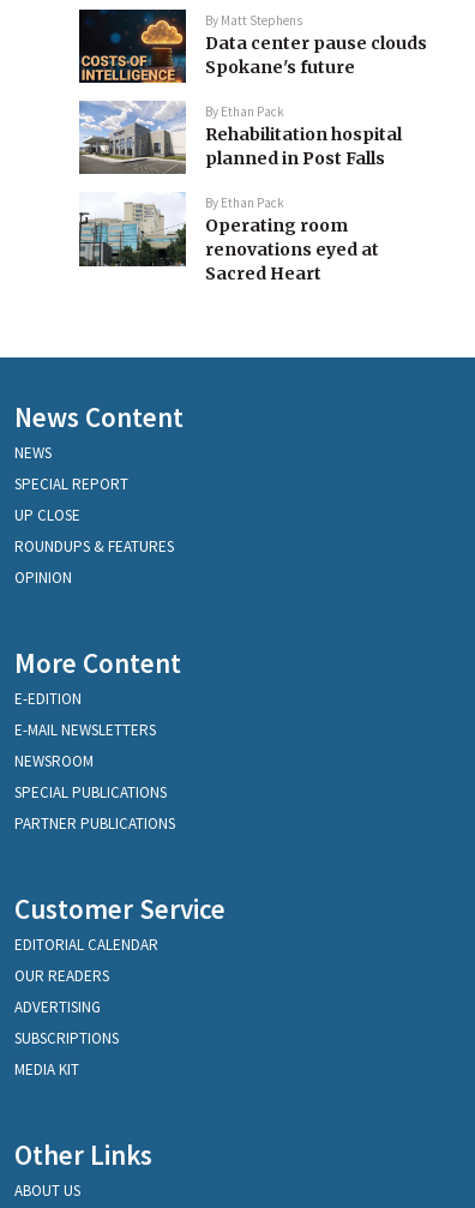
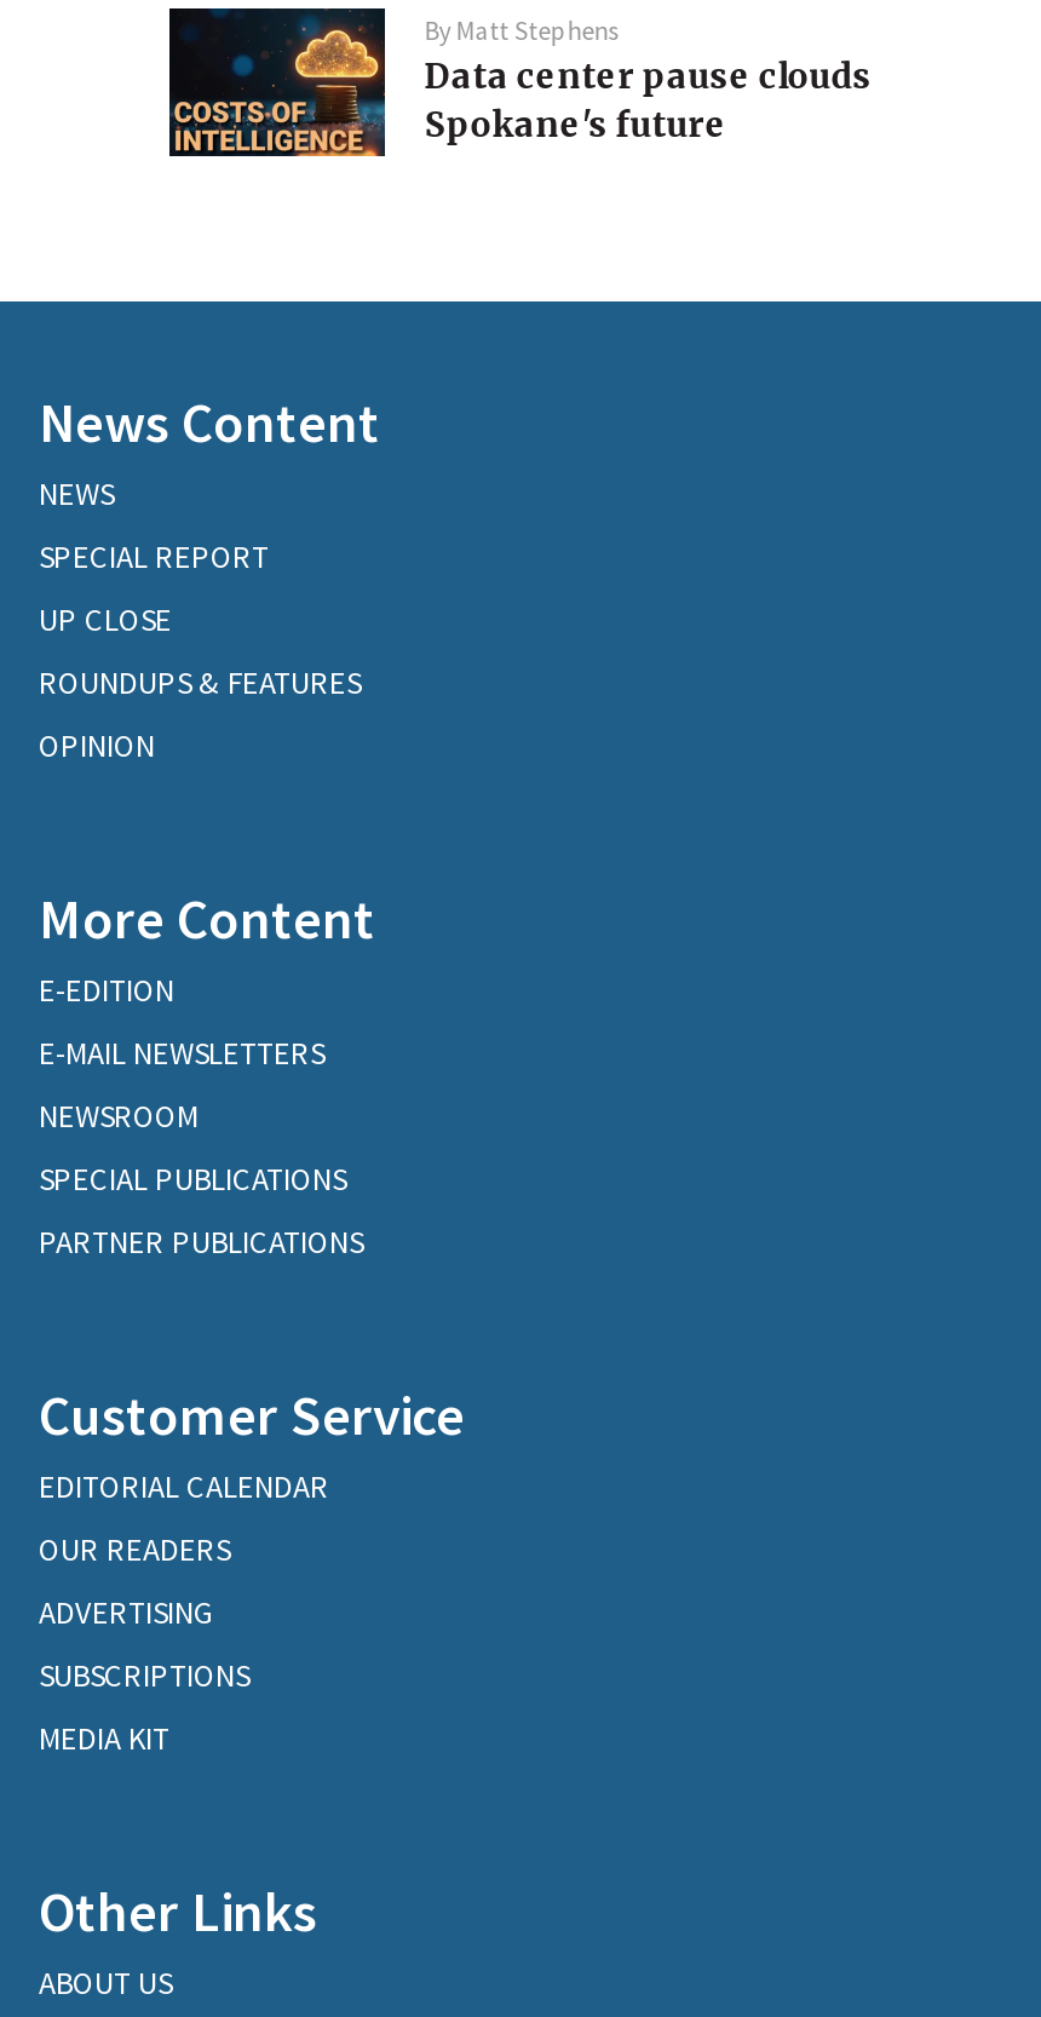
- [image]
- By Ethan Pack
- Rehabilitation hospital
- planned in Post Falls
- By Ethan Pack
- Operating room
- renovations eyed at
- Sacred Heart

- [image]
